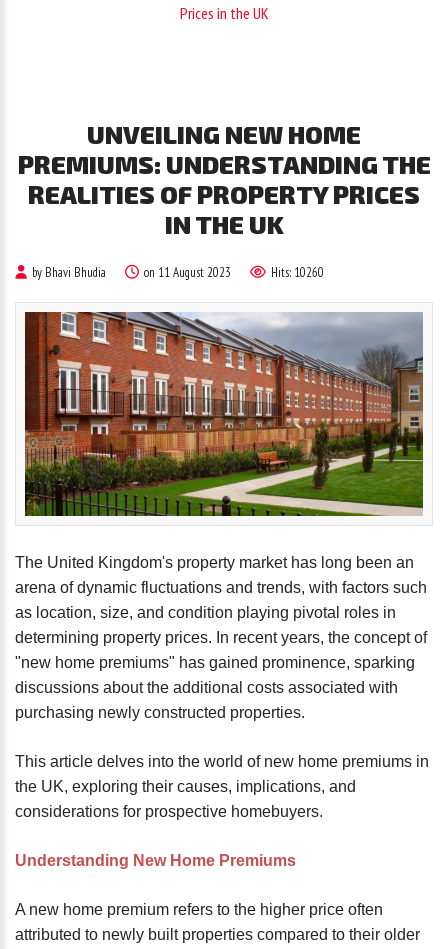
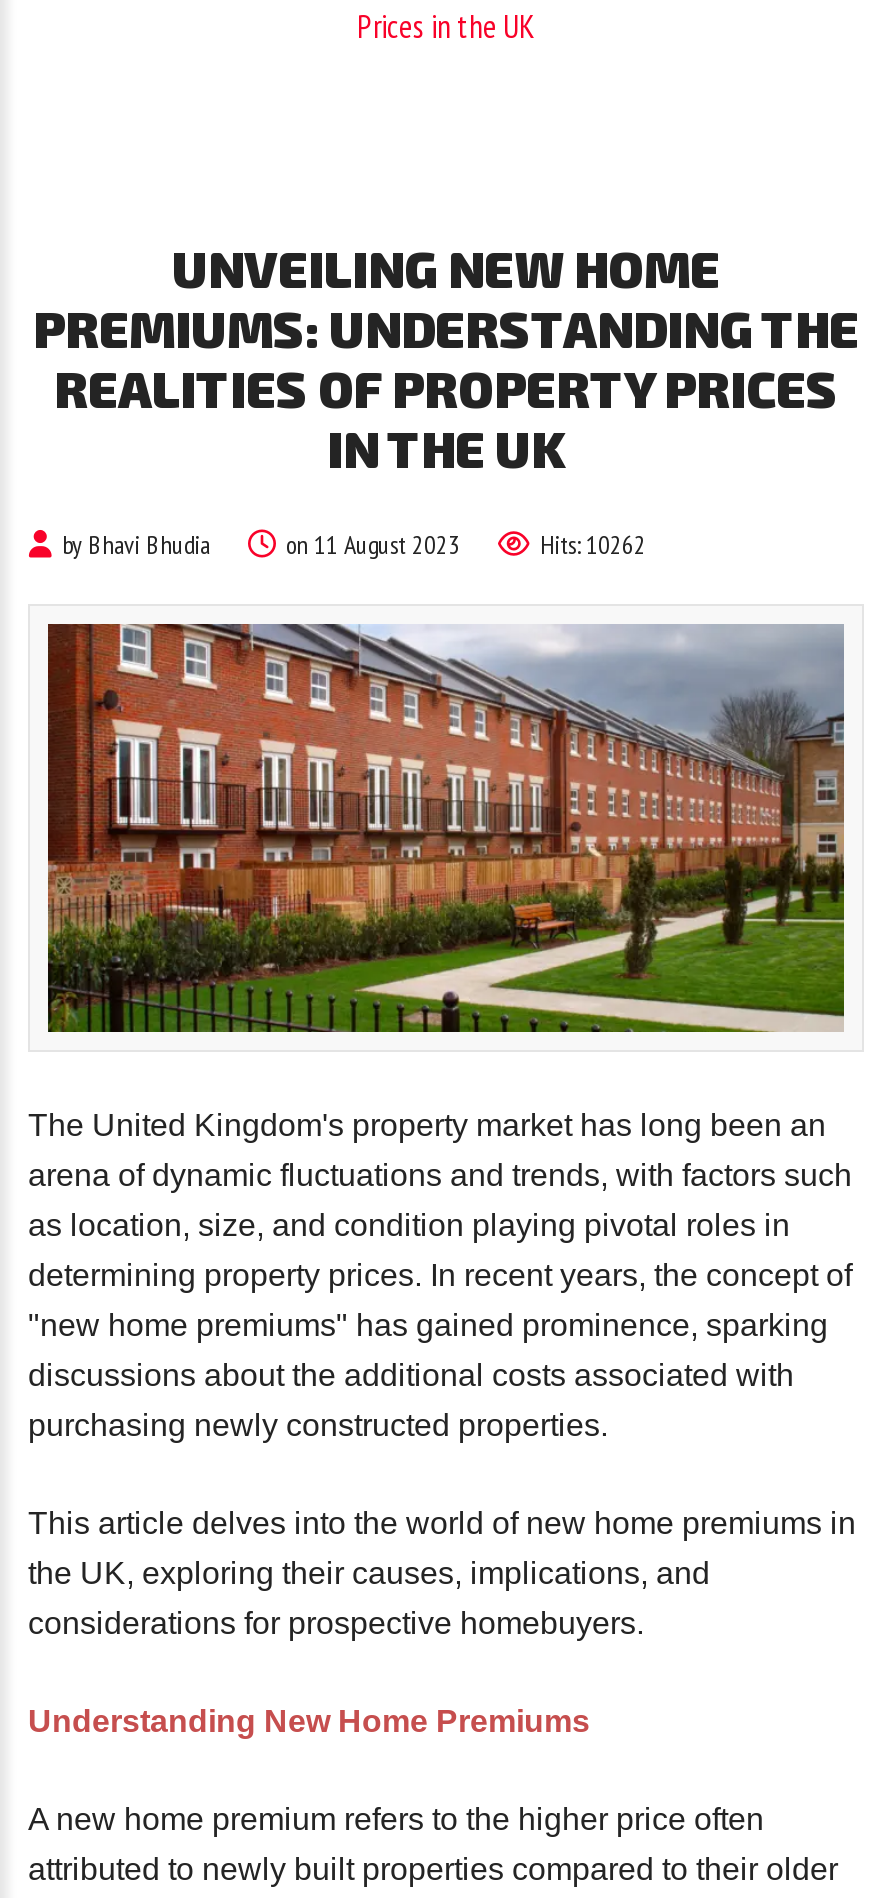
- Hits: 10260
+ Hits: 10262
